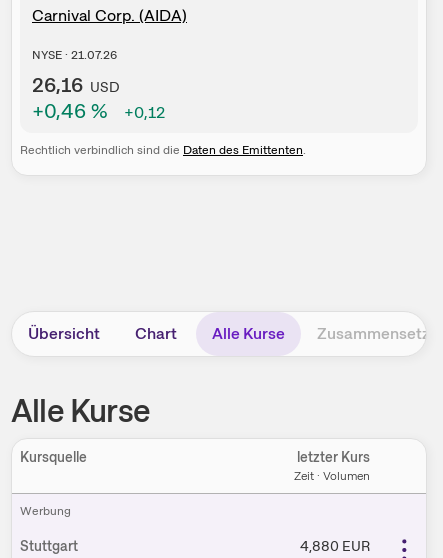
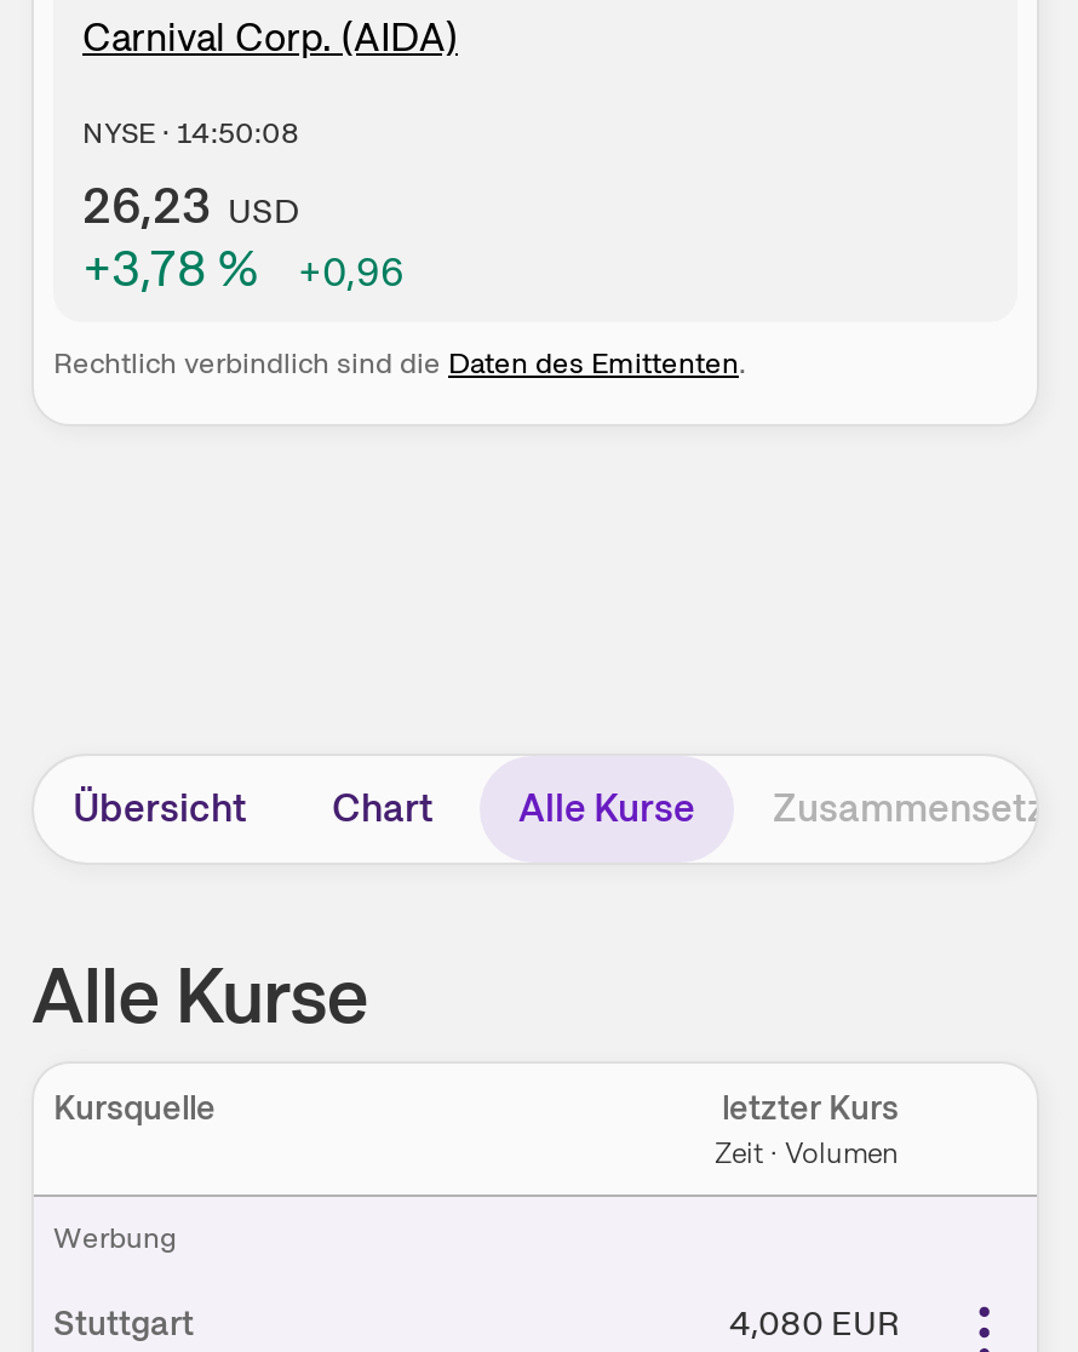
- NYSE · 21.07.26
+ NYSE · 14:50:08

- 26,16 USD
+ 26,23 USD

- +0,46 %
+ +3,78 %

- +0,12
+ +0,96

- 4,880 EUR
+ 4,080 EUR
